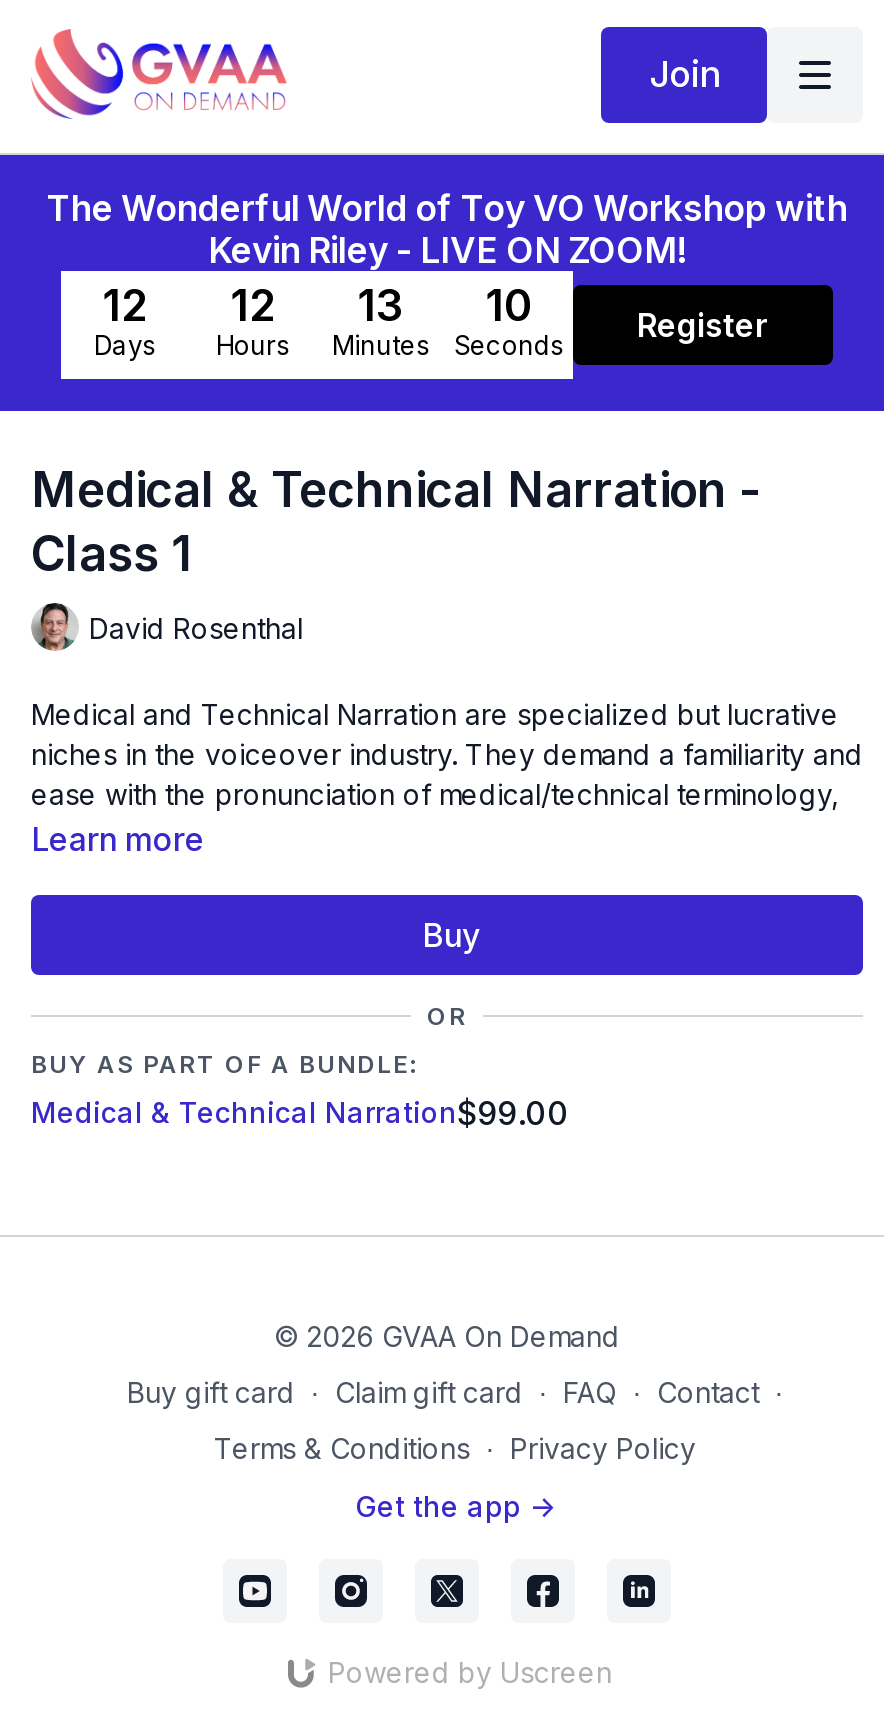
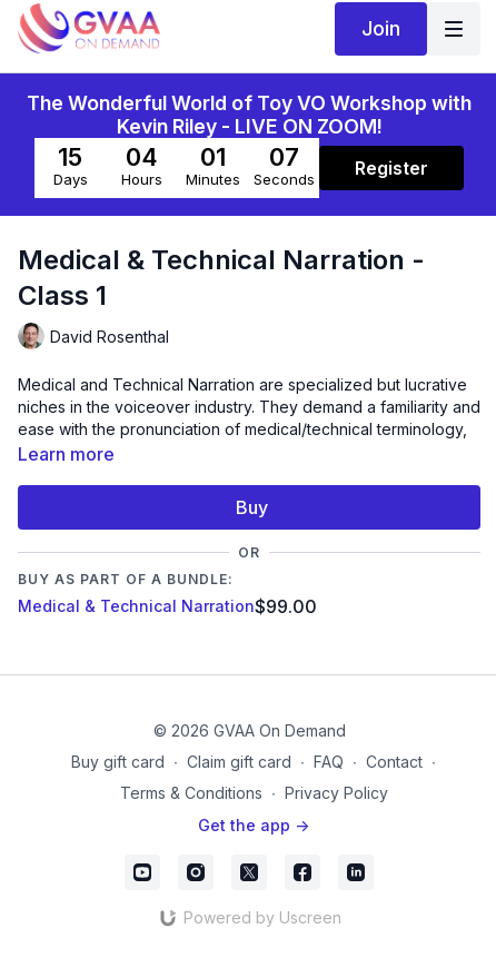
- 12
+ 15

- 12
+ 04

- 13
+ 01

- 10
+ 07
